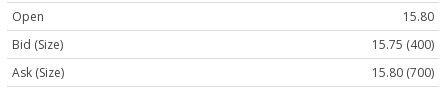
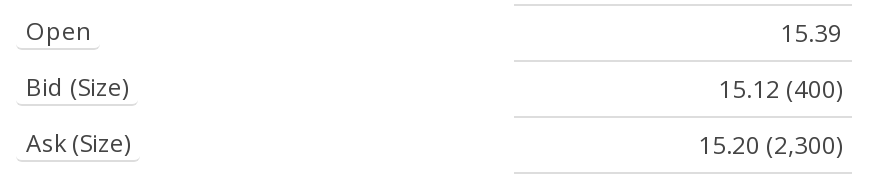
- 15.80
+ 15.39

- 15.75 (400)
+ 15.12 (400)

- 15.80 (700)
+ 15.20 (2,300)
